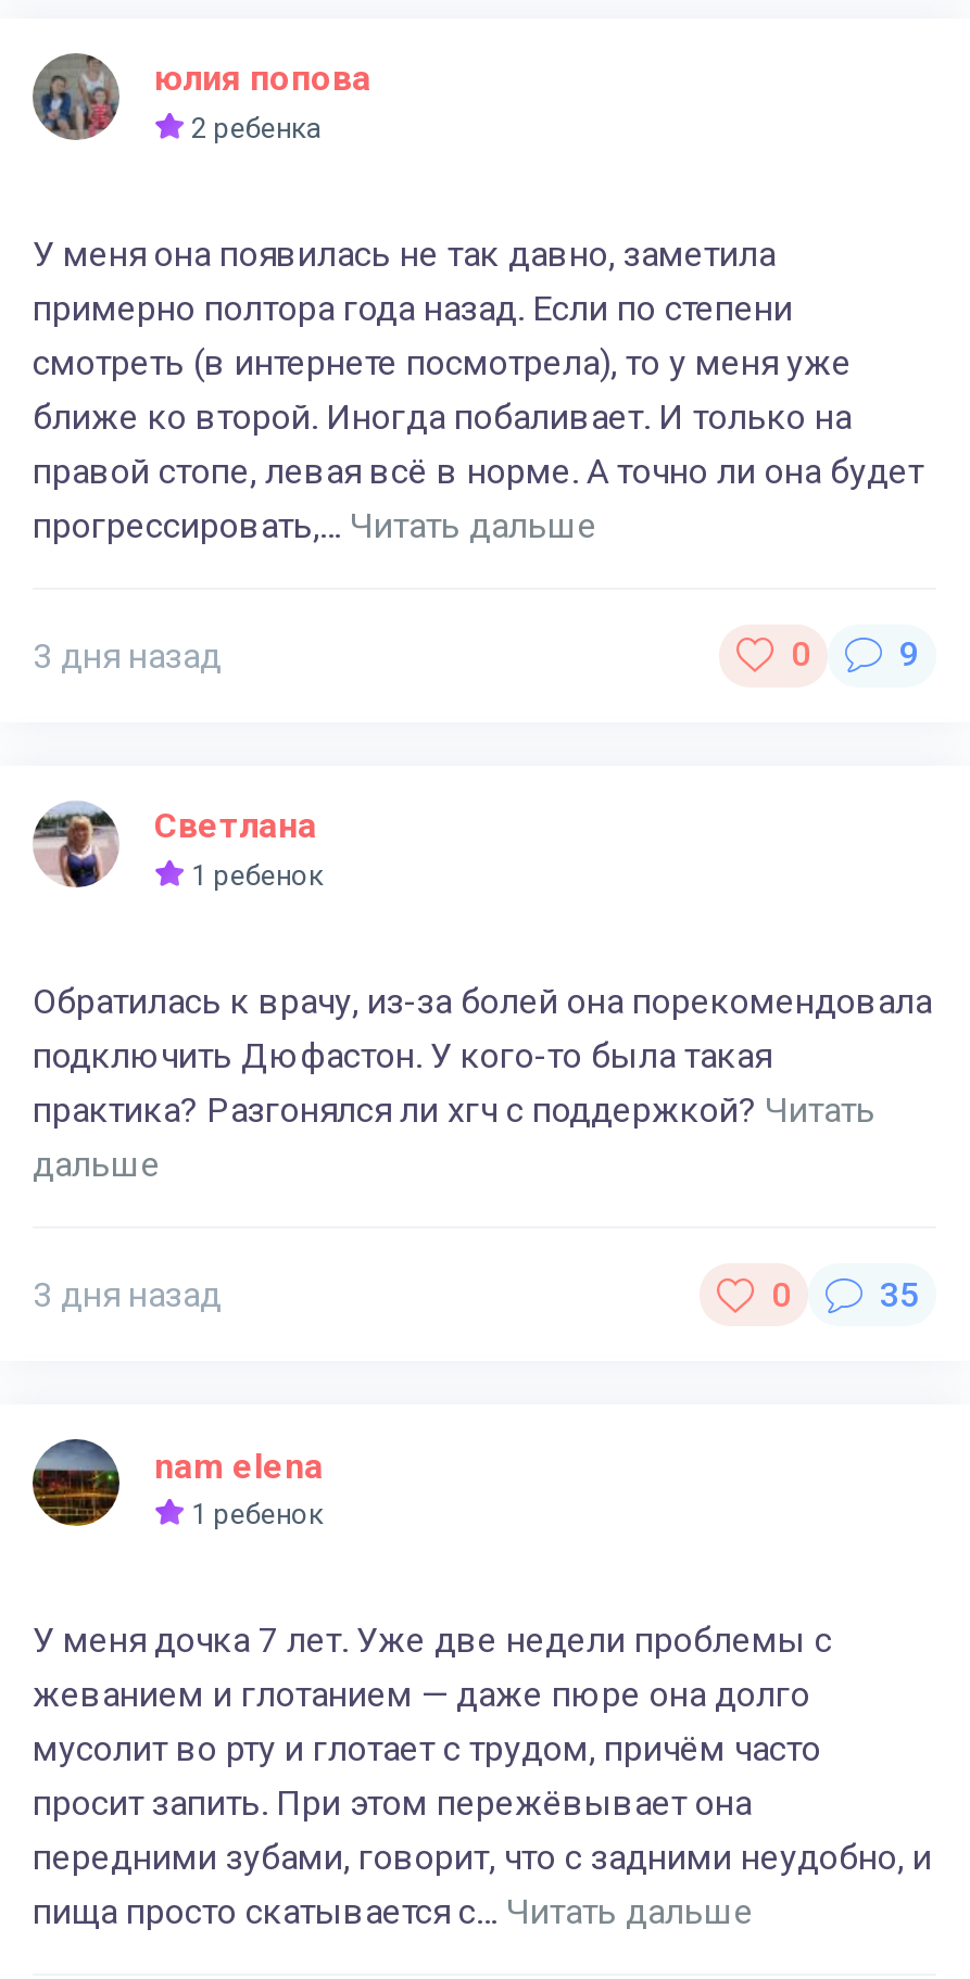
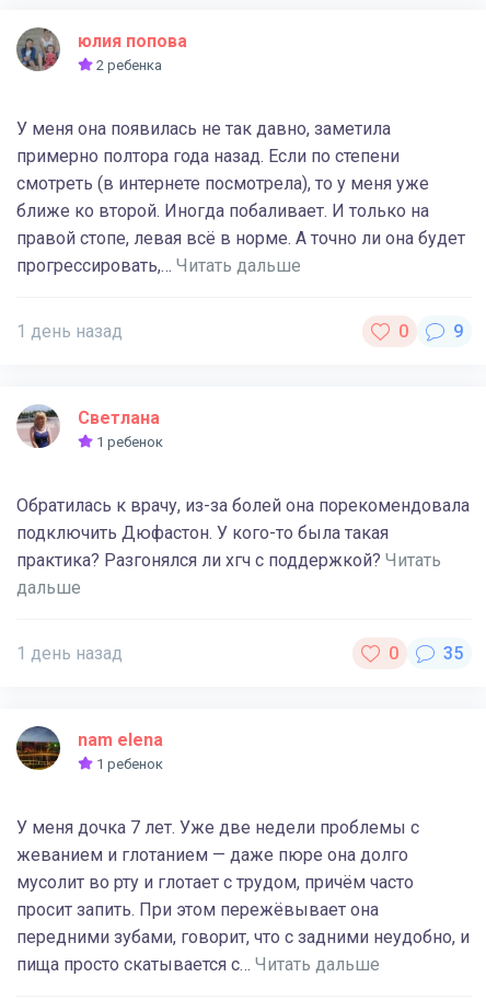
- 3 дня назад
+ 1 день назад

- 3 дня назад
+ 1 день назад
